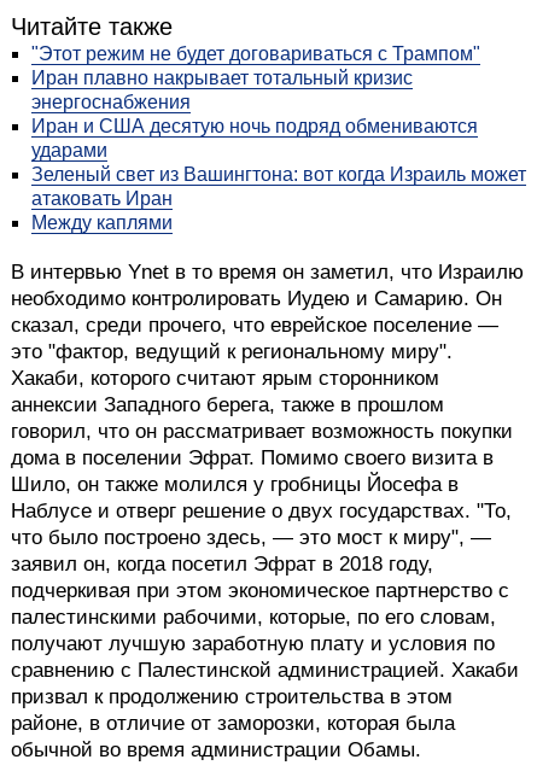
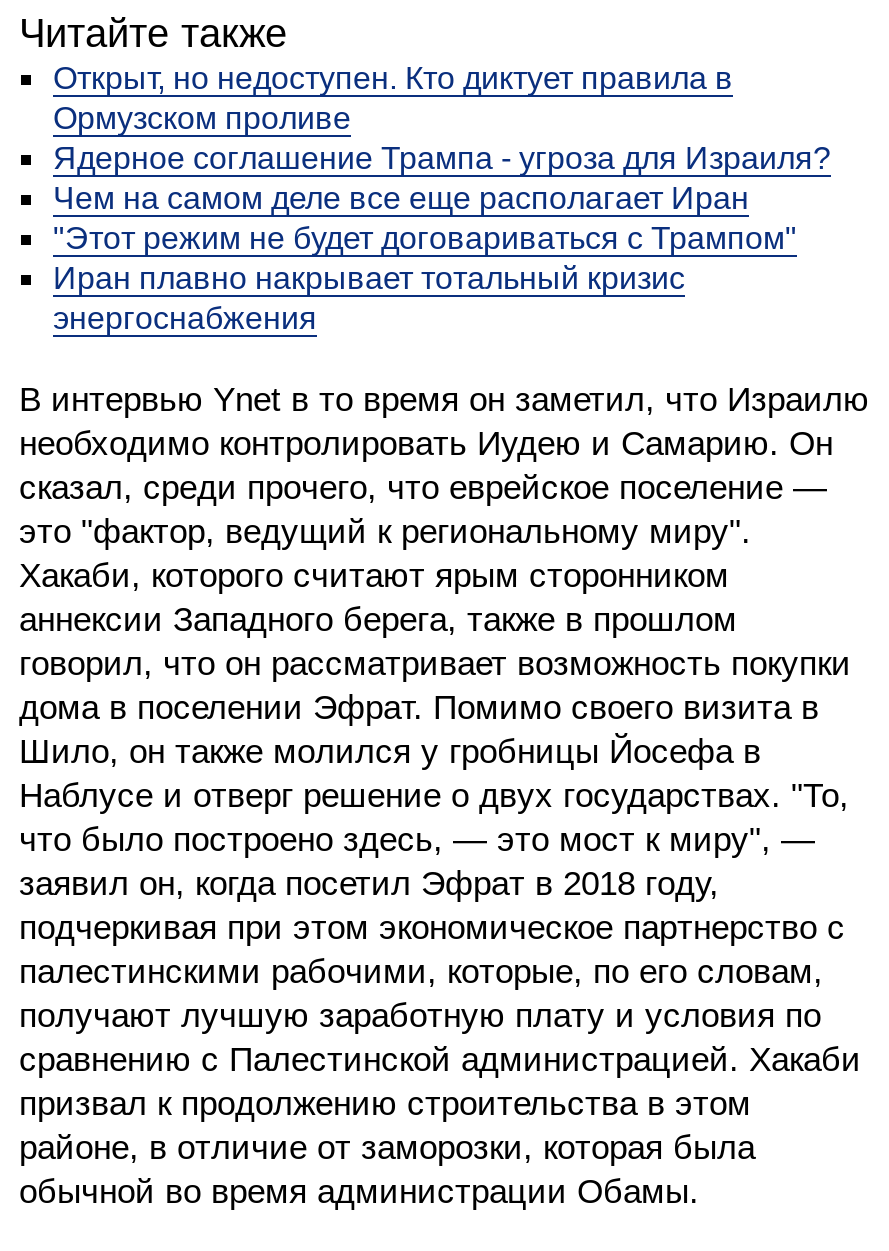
+ Открыт, но недоступен. Кто диктует правила в
+ Ормузском проливе
+ Ядерное соглашение Трампа - угроза для Израиля?
+ Чем на самом деле все еще располагает Иран

moved down: "Этот режим не будет договариваться с Трампом" | Иран плавно накрывает тотальный кризис | энергоснабжения

- Иран и США десятую ночь подряд обмениваются
- ударами
- Зеленый свет из Вашингтона: вот когда Израиль может
- атаковать Иран
- Между каплями
